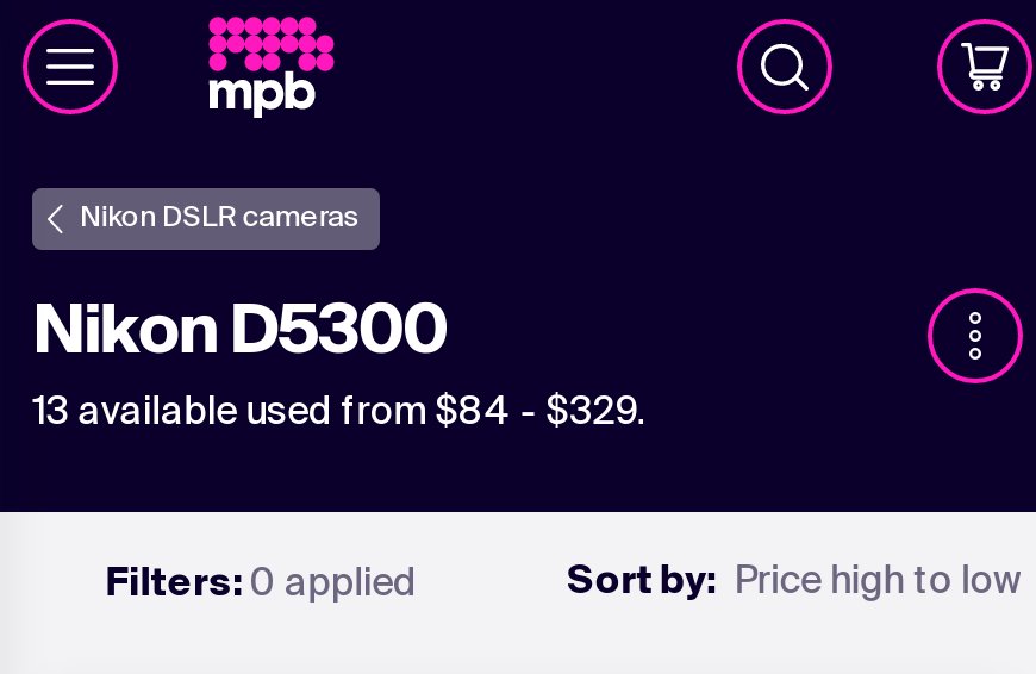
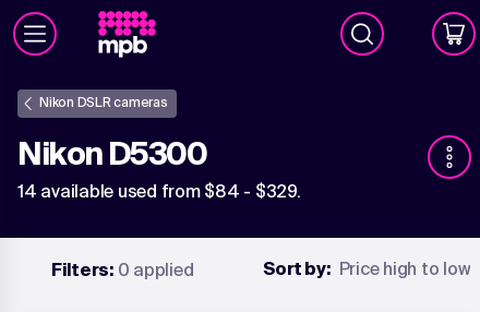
- 13 available used from $84 - $329.
+ 14 available used from $84 - $329.
